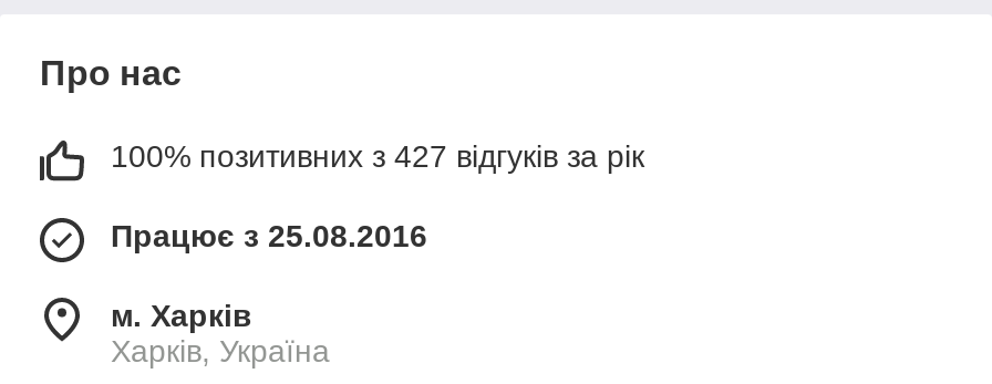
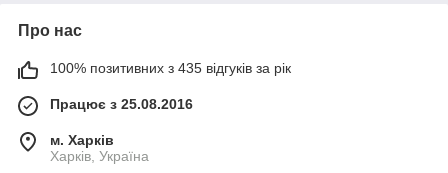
- 100% позитивних з 427 відгуків за рік
+ 100% позитивних з 435 відгуків за рік
